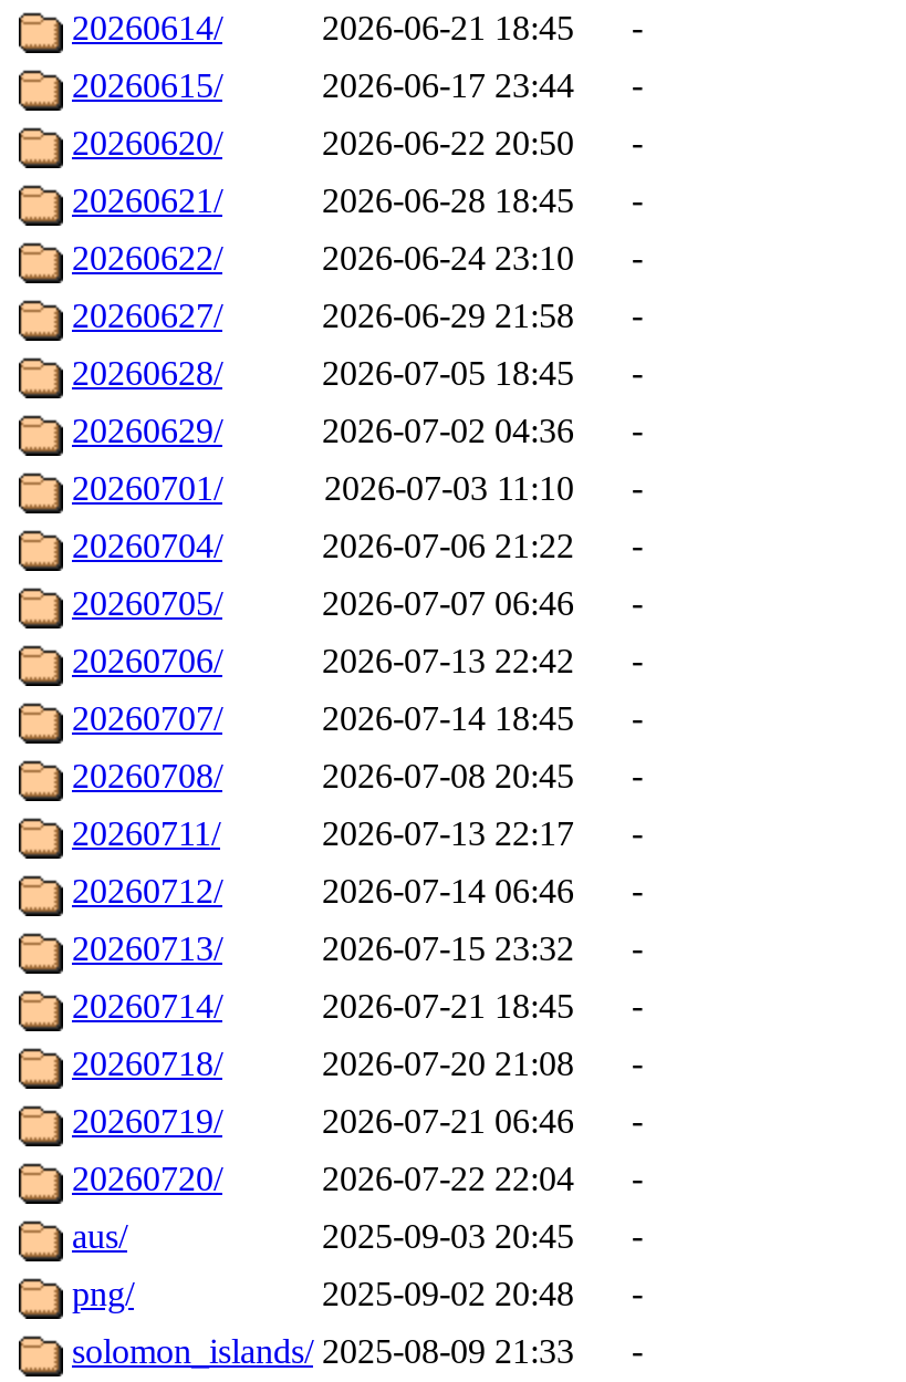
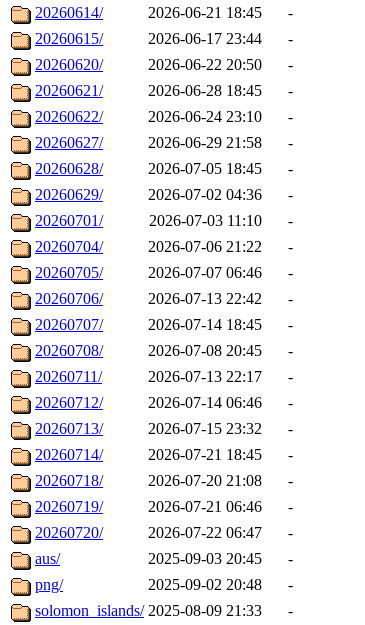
- 2026-07-22 22:04
+ 2026-07-22 06:47
